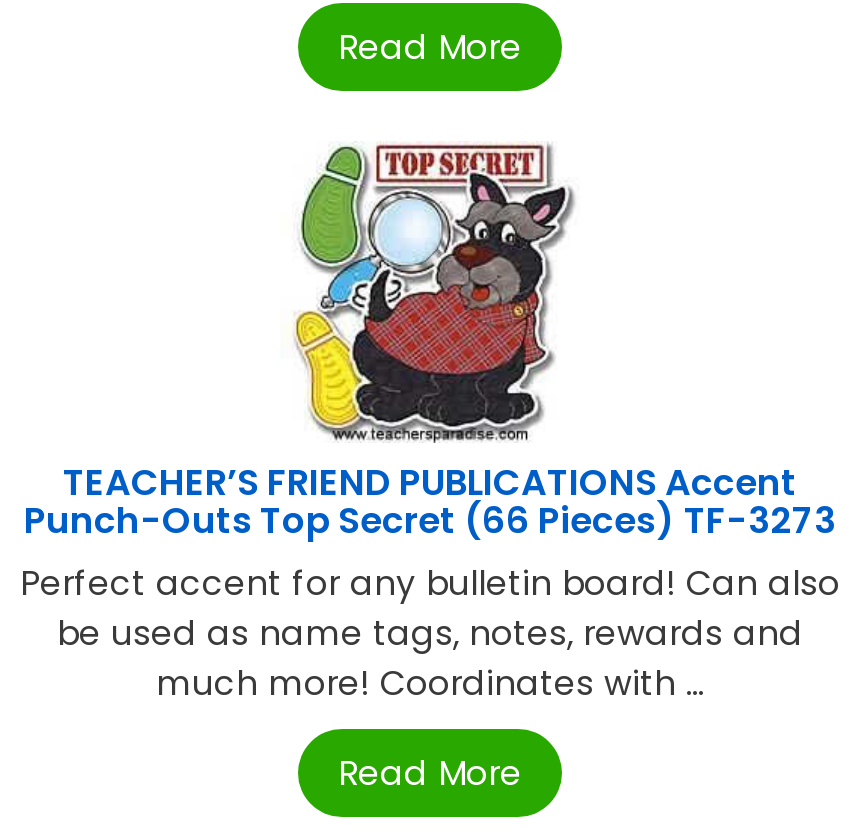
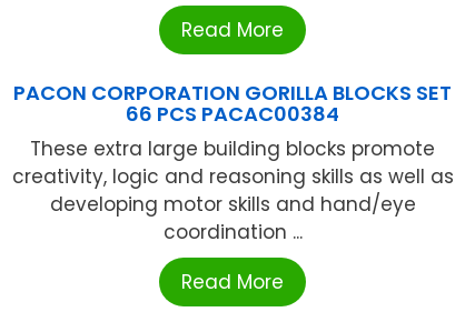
- TEACHER’S FRIEND PUBLICATIONS Accent
- Punch-Outs Top Secret (66 Pieces) TF-3273
- Perfect accent for any bulletin board! Can also
- be used as name tags, notes, rewards and
- much more! Coordinates with ...
+ PACON CORPORATION GORILLA BLOCKS SET
+ 66 PCS PACAC00384
+ These extra large building blocks promote
+ creativity, logic and reasoning skills as well as
+ developing motor skills and hand/eye
+ coordination ...
